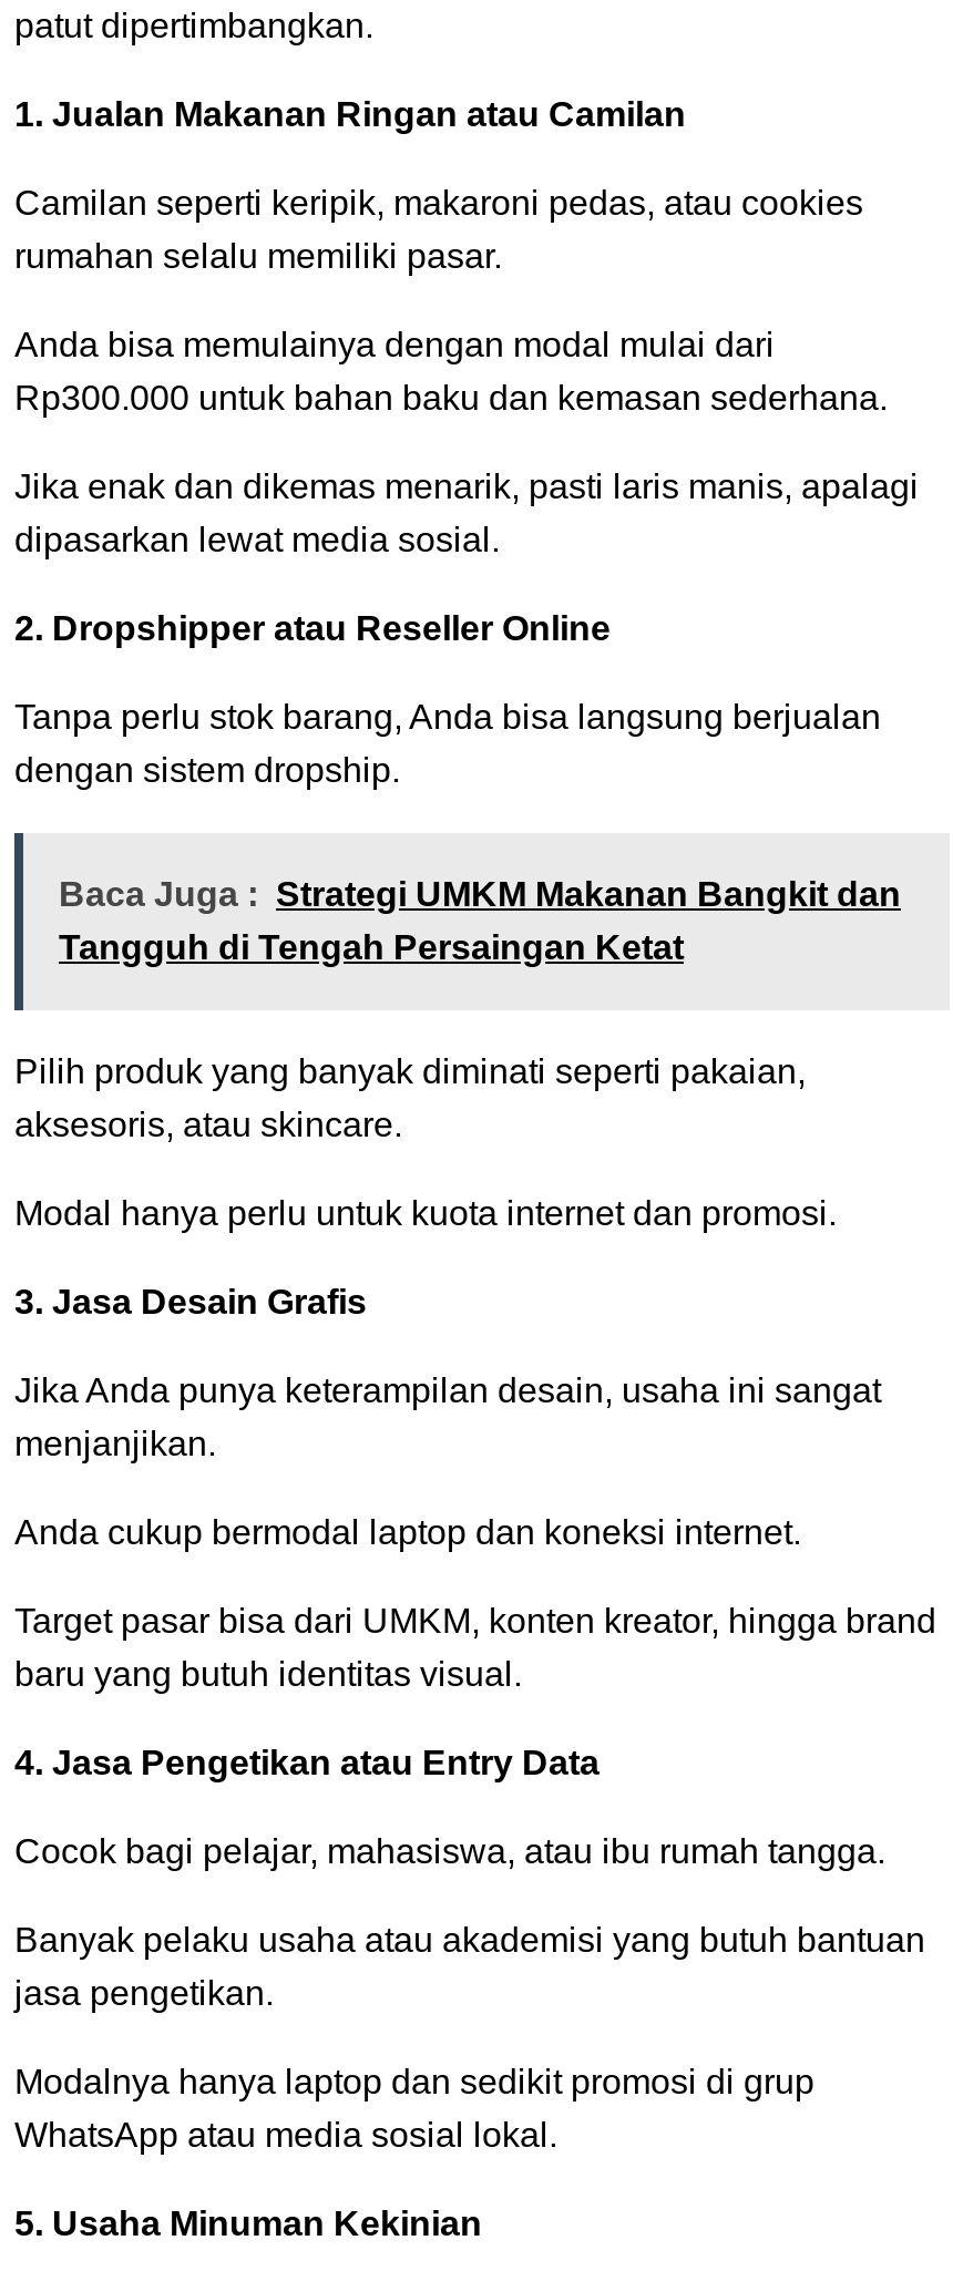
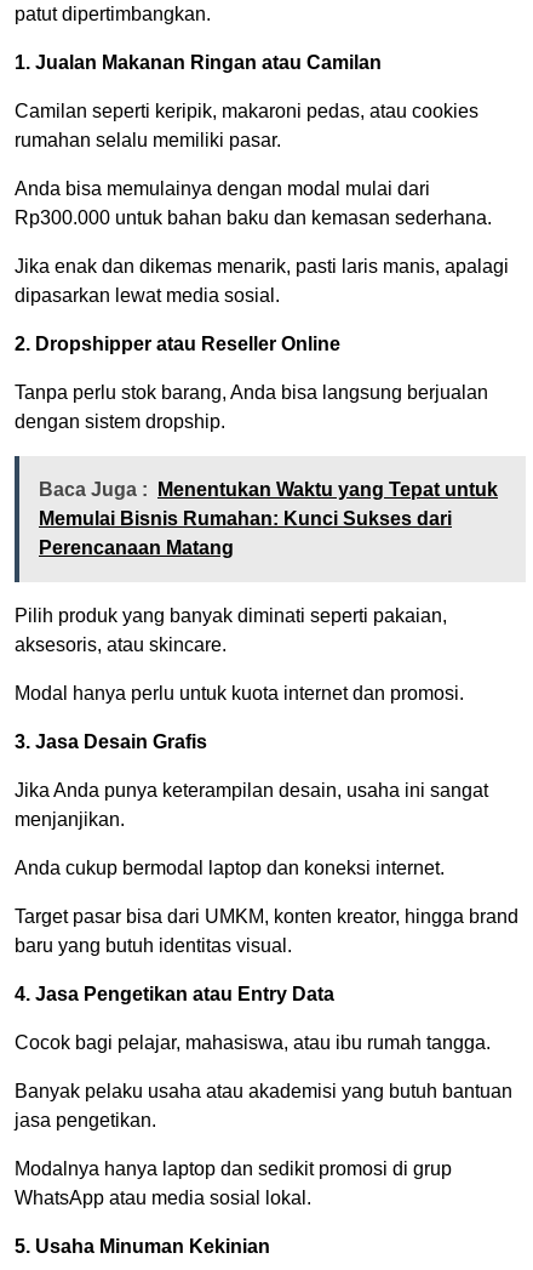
- Baca Juga : Strategi UMKM Makanan Bangkit dan
- Tangguh di Tengah Persaingan Ketat
+ Baca Juga : Menentukan Waktu yang Tepat untuk
+ Memulai Bisnis Rumahan: Kunci Sukses dari
+ Perencanaan Matang
